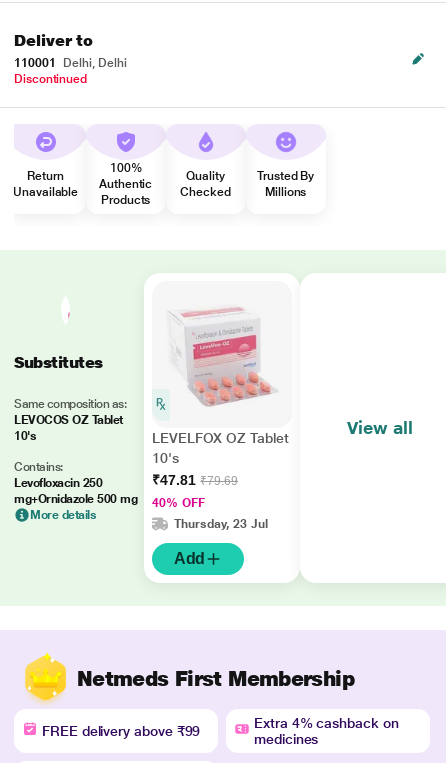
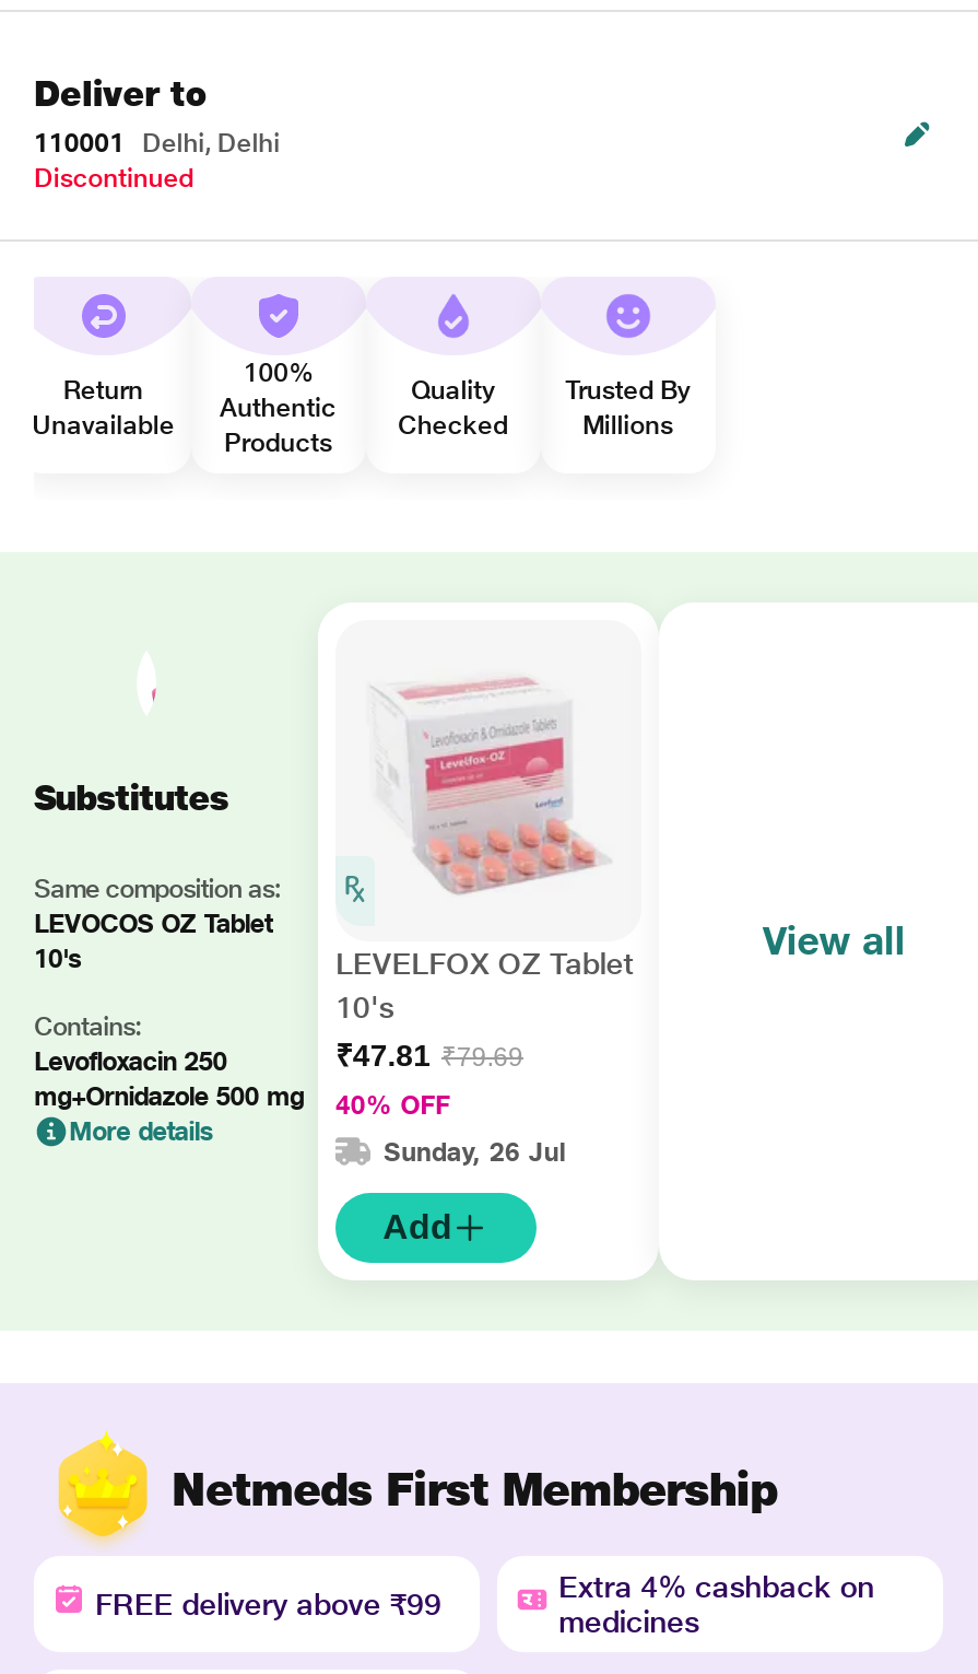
- Thursday, 23 Jul
+ Sunday, 26 Jul
